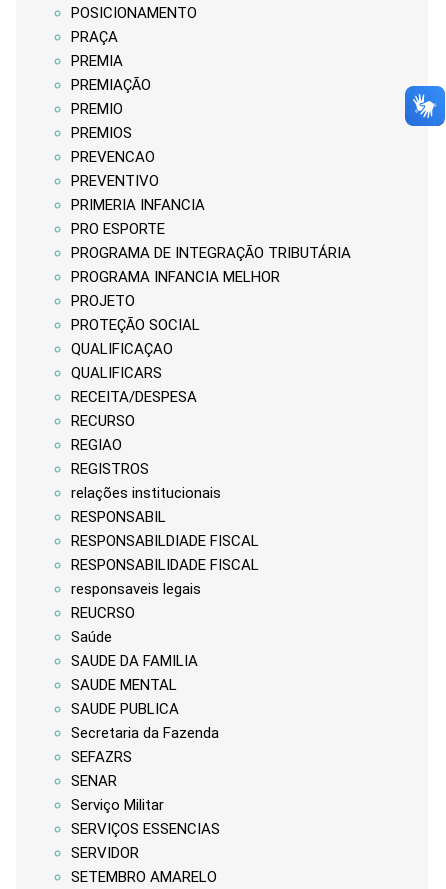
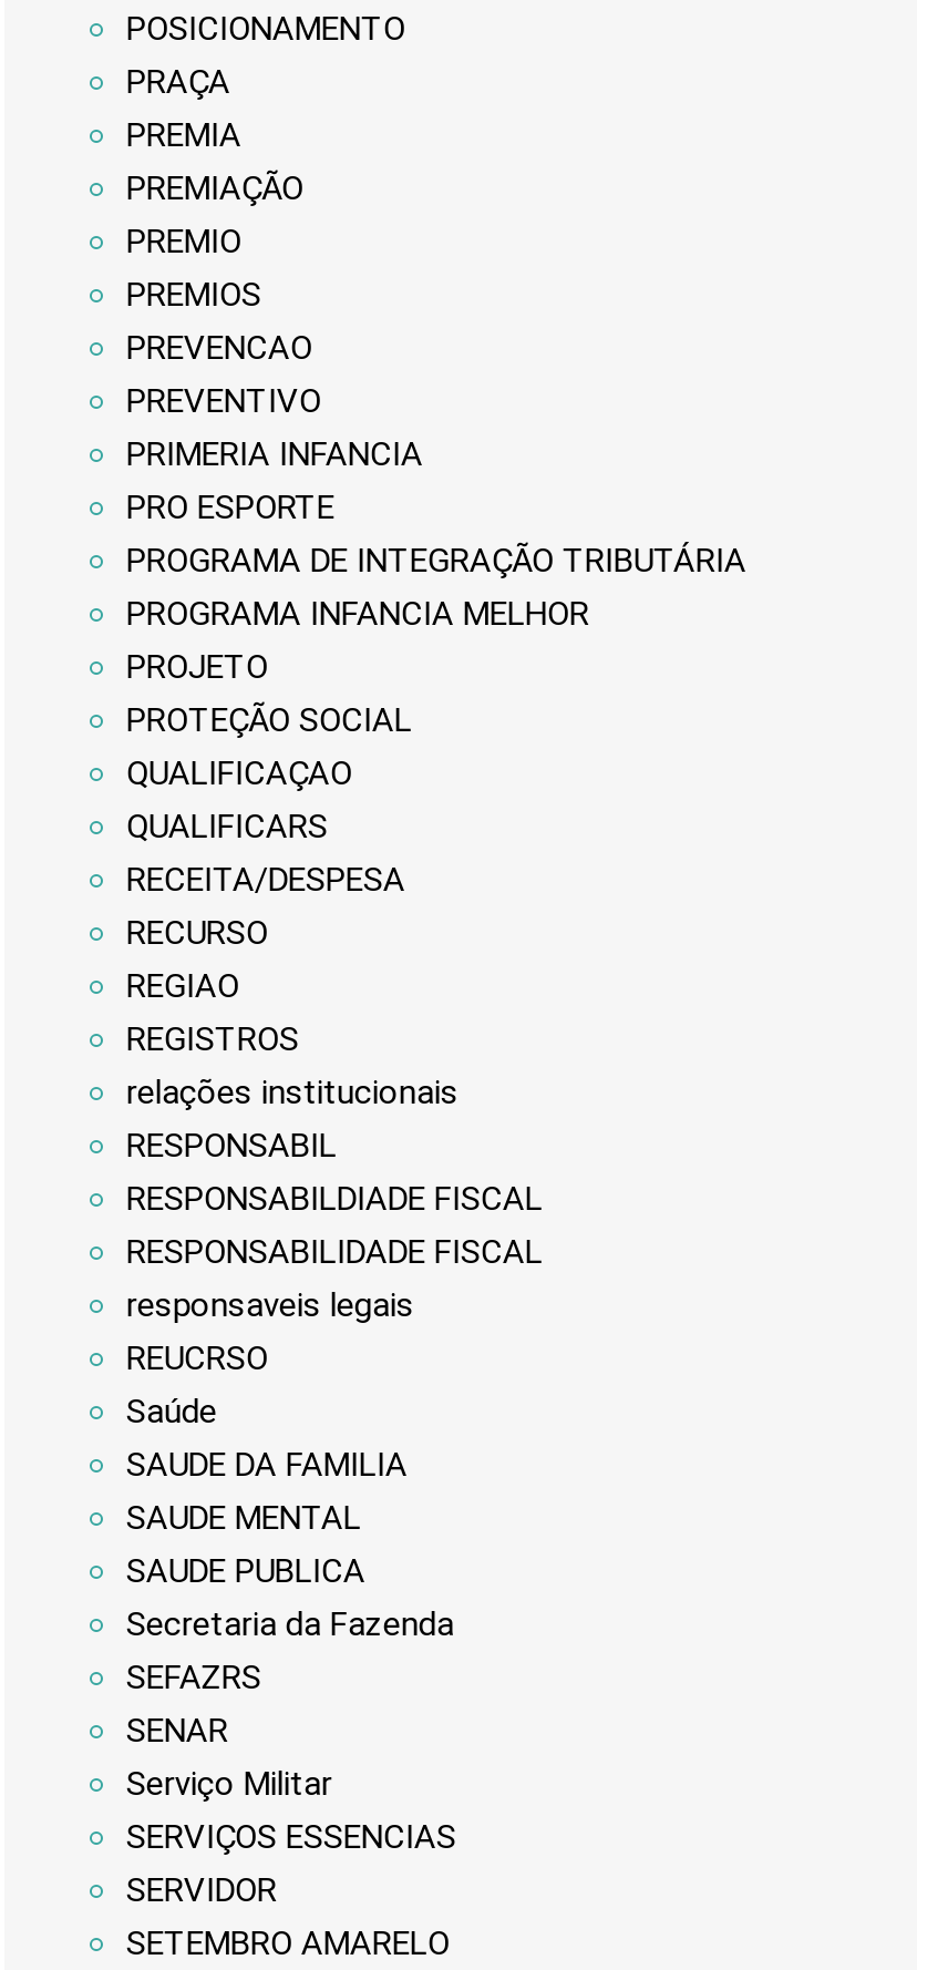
- [image]
